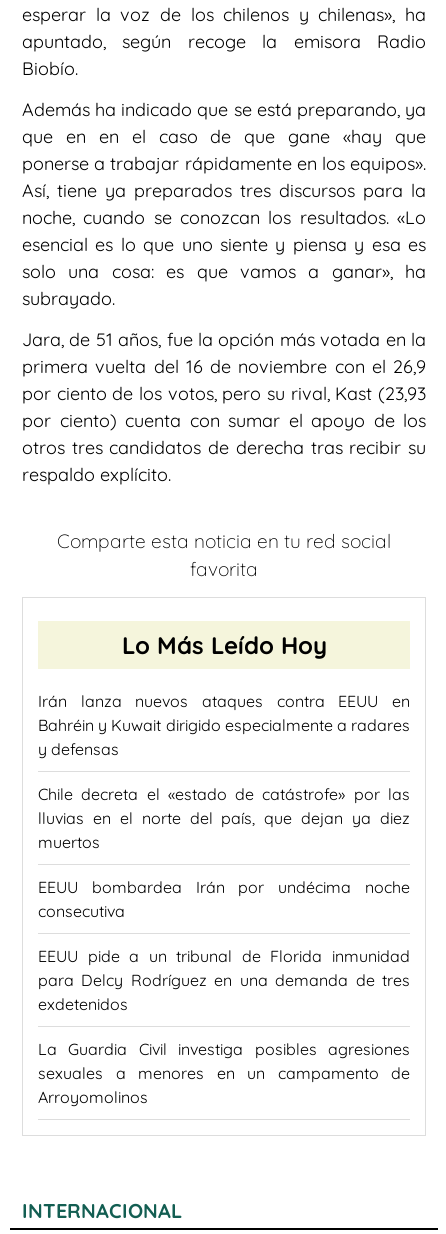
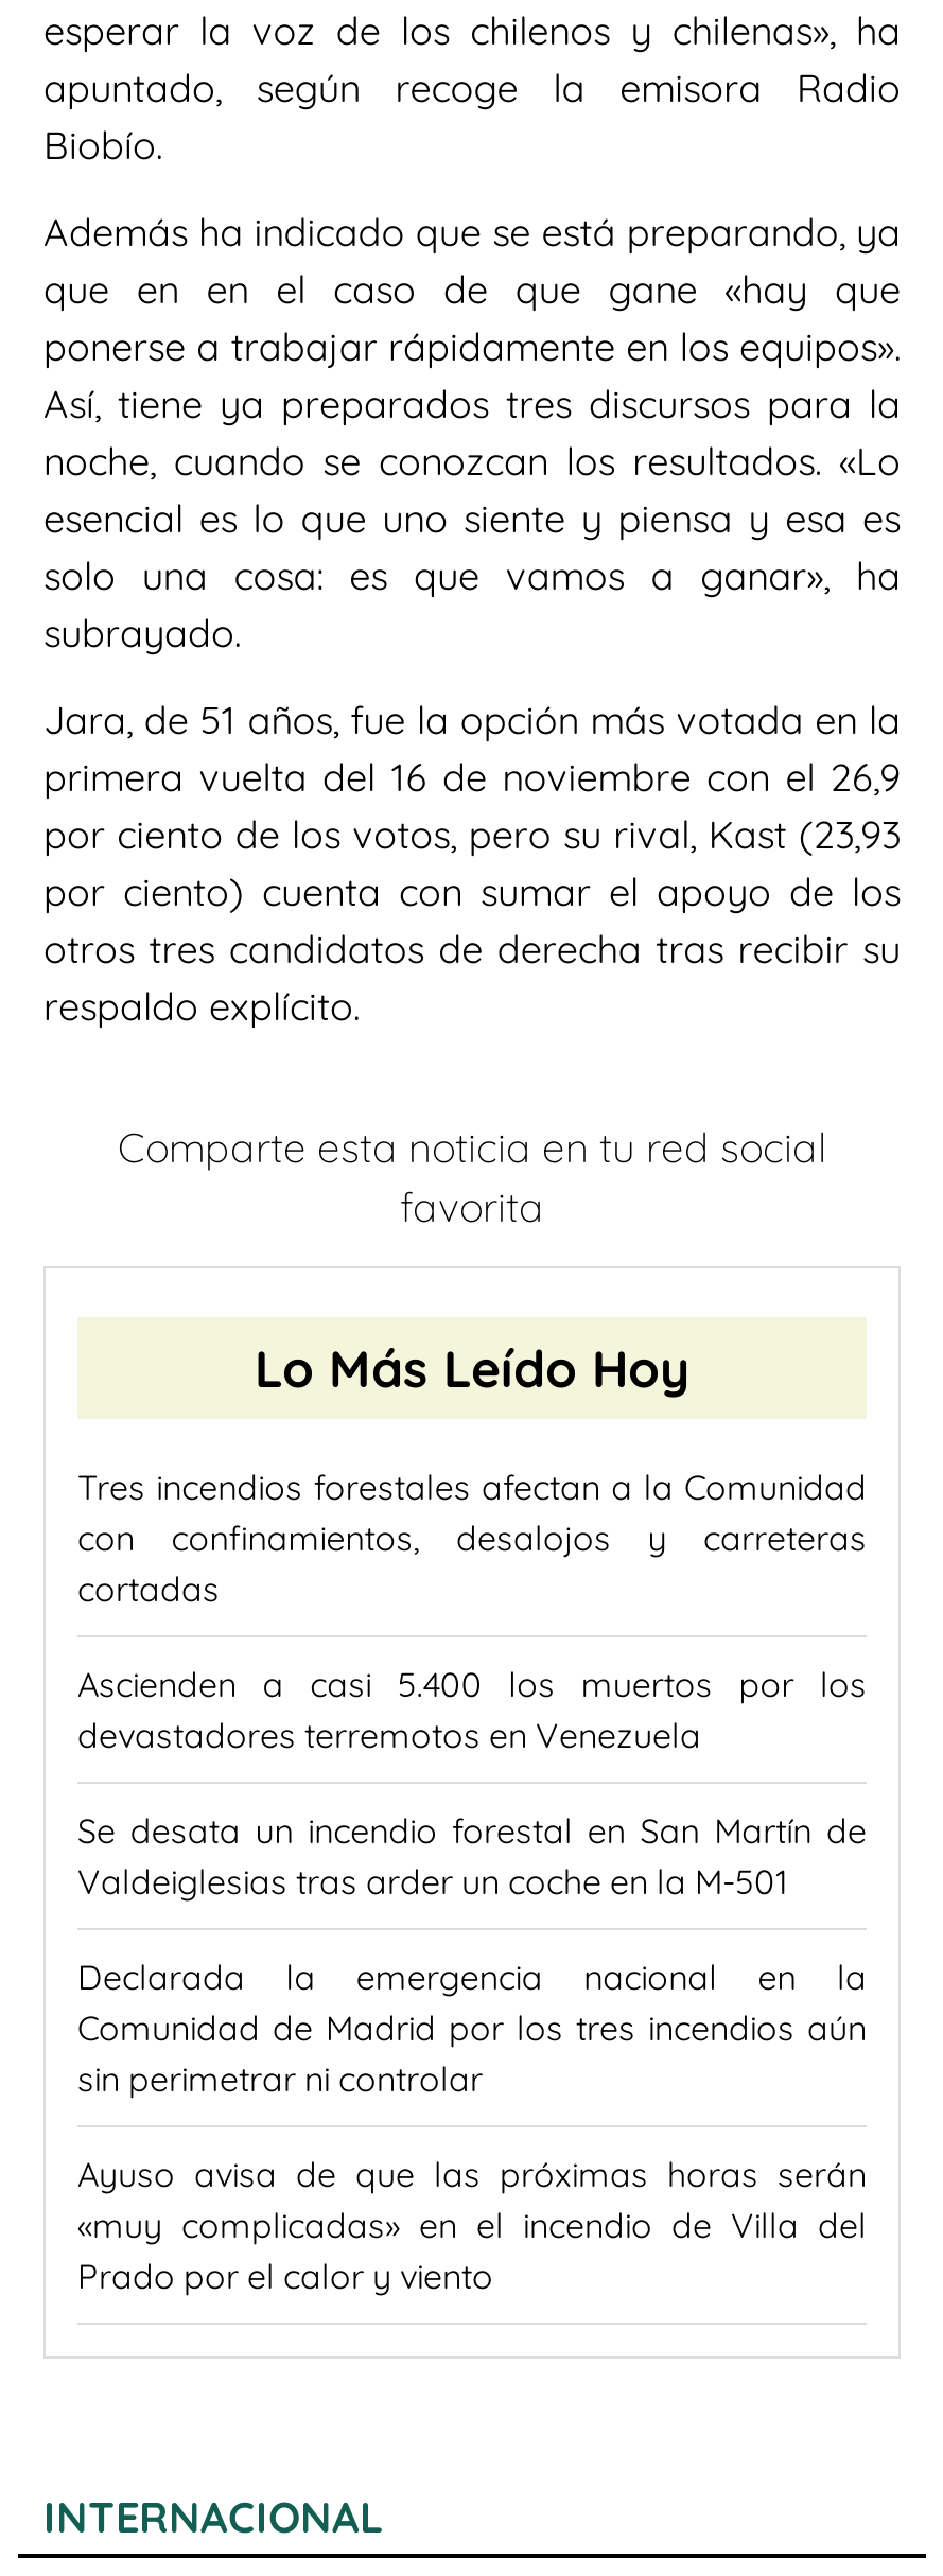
- Irán lanza nuevos ataques contra EEUU en
- Bahréin y Kuwait dirigido especialmente a radares
- y defensas
+ Tres incendios forestales afectan a la Comunidad
+ con confinamientos, desalojos y carreteras
+ cortadas

- Chile decreta el «estado de catástrofe» por las
- lluvias en el norte del país, que dejan ya diez
- muertos
+ Ascienden a casi 5.400 los muertos por los
+ devastadores terremotos en Venezuela

- EEUU bombardea Irán por undécima noche
- consecutiva
+ Se desata un incendio forestal en San Martín de
+ Valdeiglesias tras arder un coche en la M-501

- EEUU pide a un tribunal de Florida inmunidad
- para Delcy Rodríguez en una demanda de tres
- exdetenidos
+ Declarada la emergencia nacional en la
+ Comunidad de Madrid por los tres incendios aún
+ sin perimetrar ni controlar

- La Guardia Civil investiga posibles agresiones
- sexuales a menores en un campamento de
- Arroyomolinos
+ Ayuso avisa de que las próximas horas serán
+ «muy complicadas» en el incendio de Villa del
+ Prado por el calor y viento
